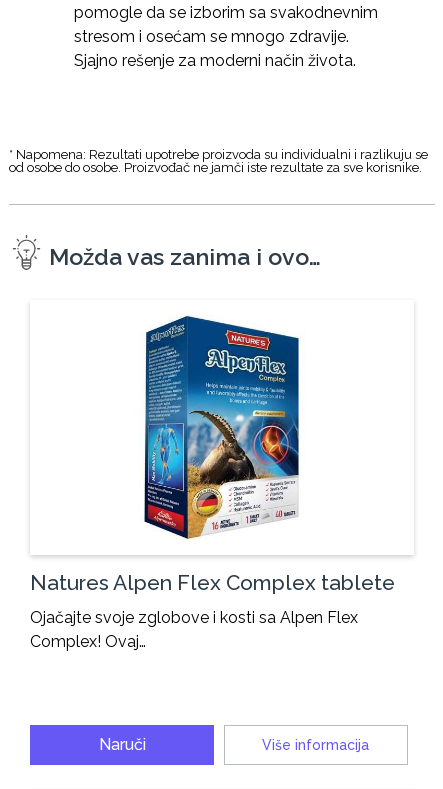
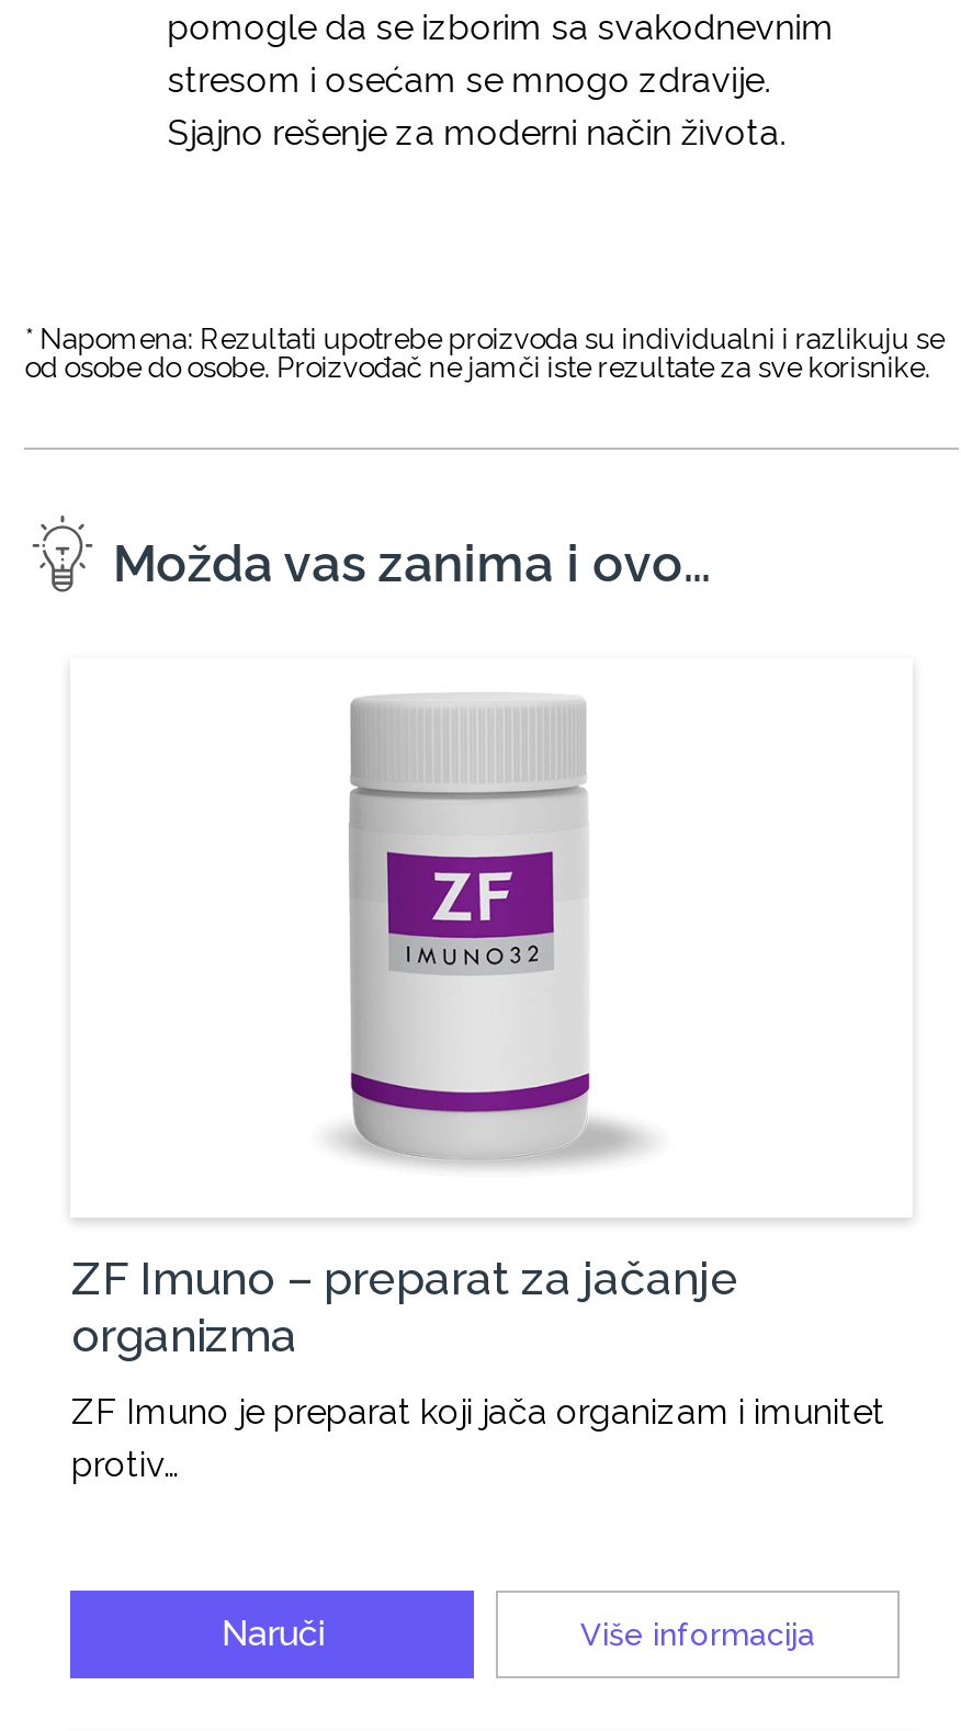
- [image]
- Natures Alpen Flex Complex tablete
+ [image]
+ ZF Imuno – preparat za jačanje
+ organizma

- Ojačajte svoje zglobove i kosti sa Alpen Flex
- Complex! Ovaj…
+ ZF Imuno je preparat koji jača organizam i imunitet
+ protiv…
